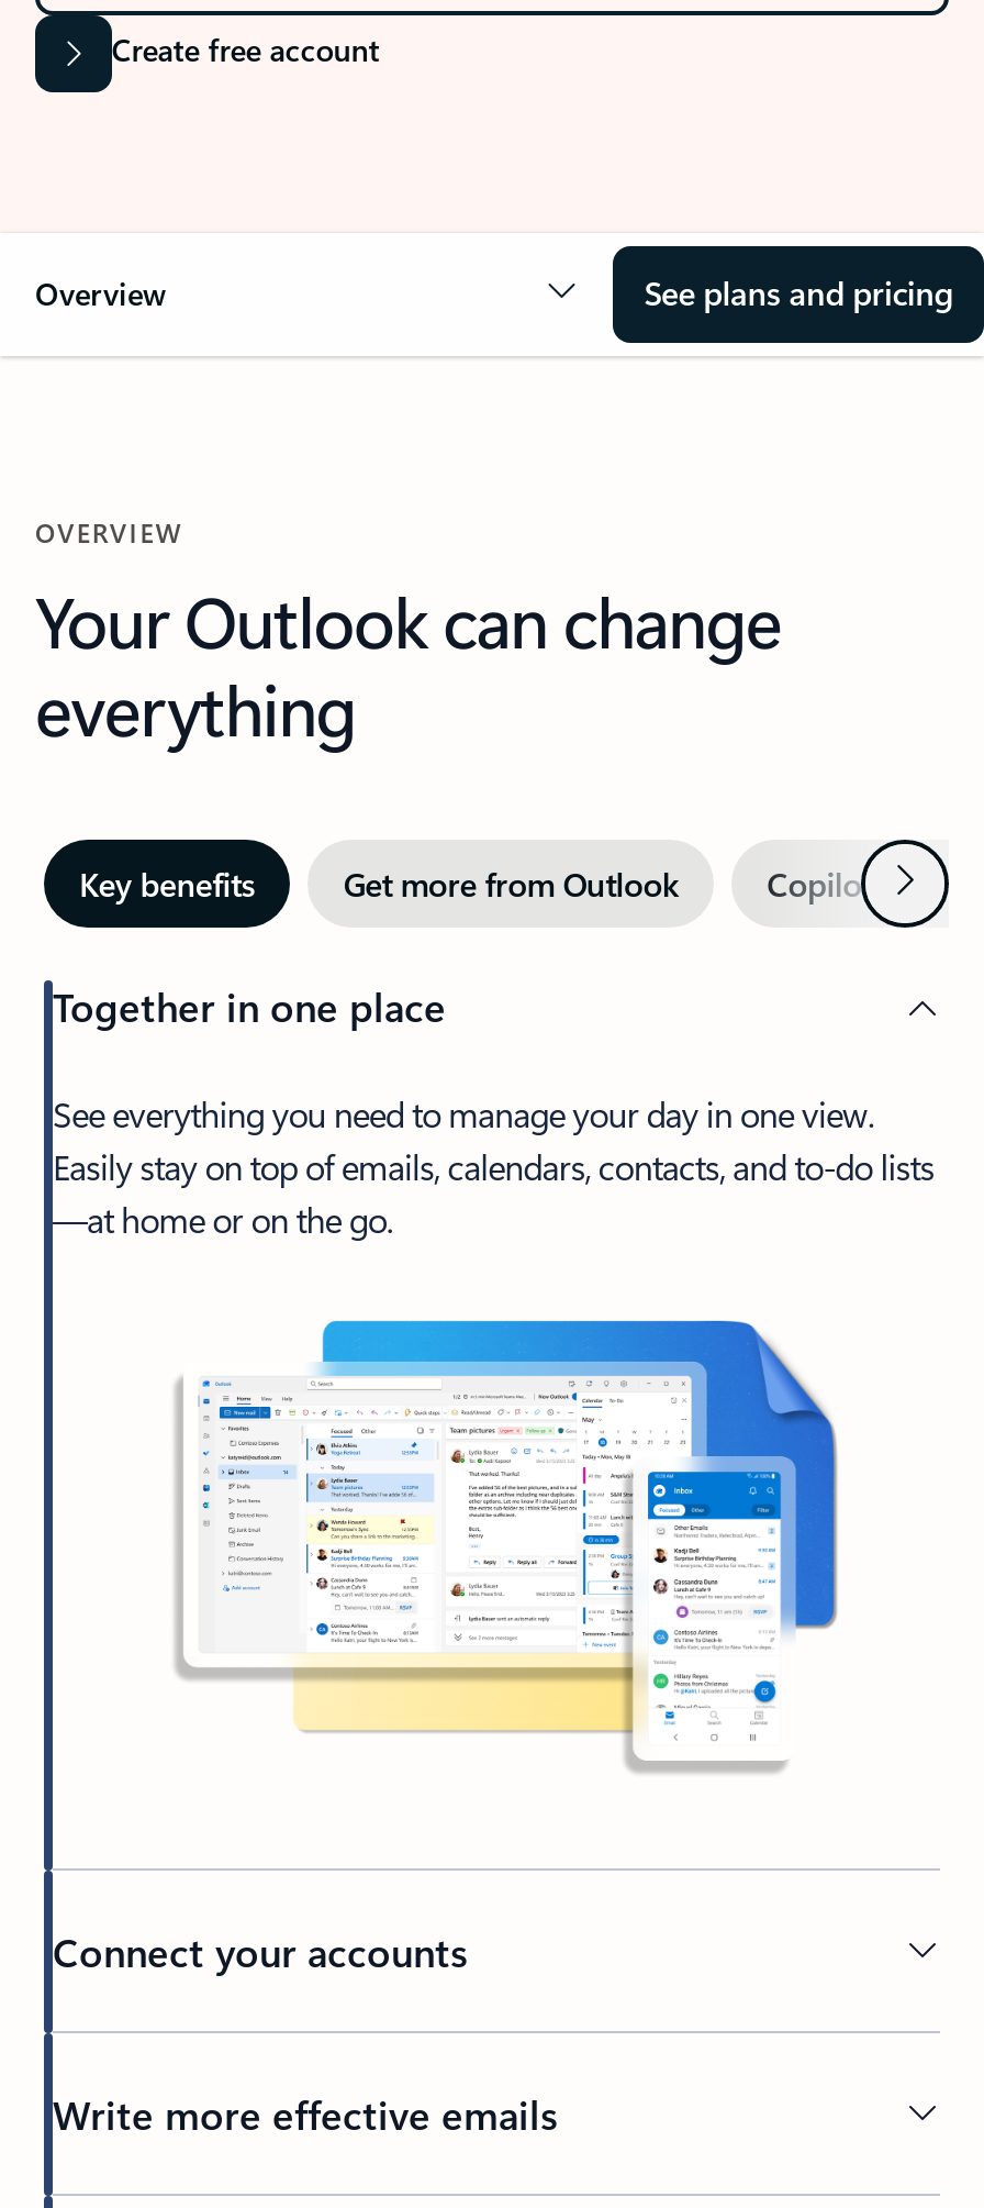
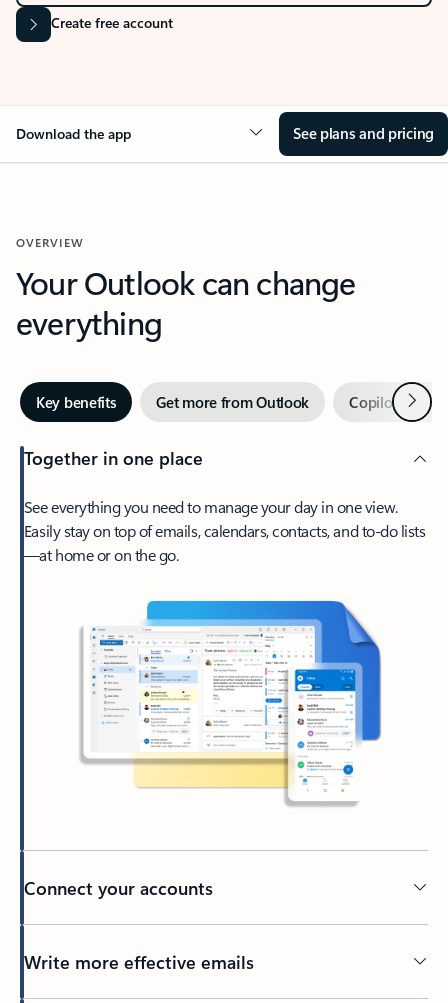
- Overview
+ Download the app
